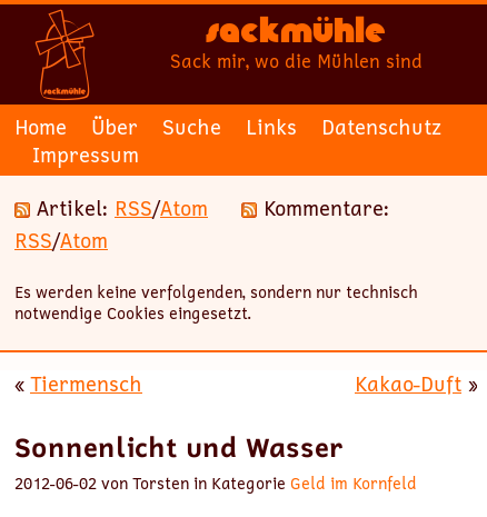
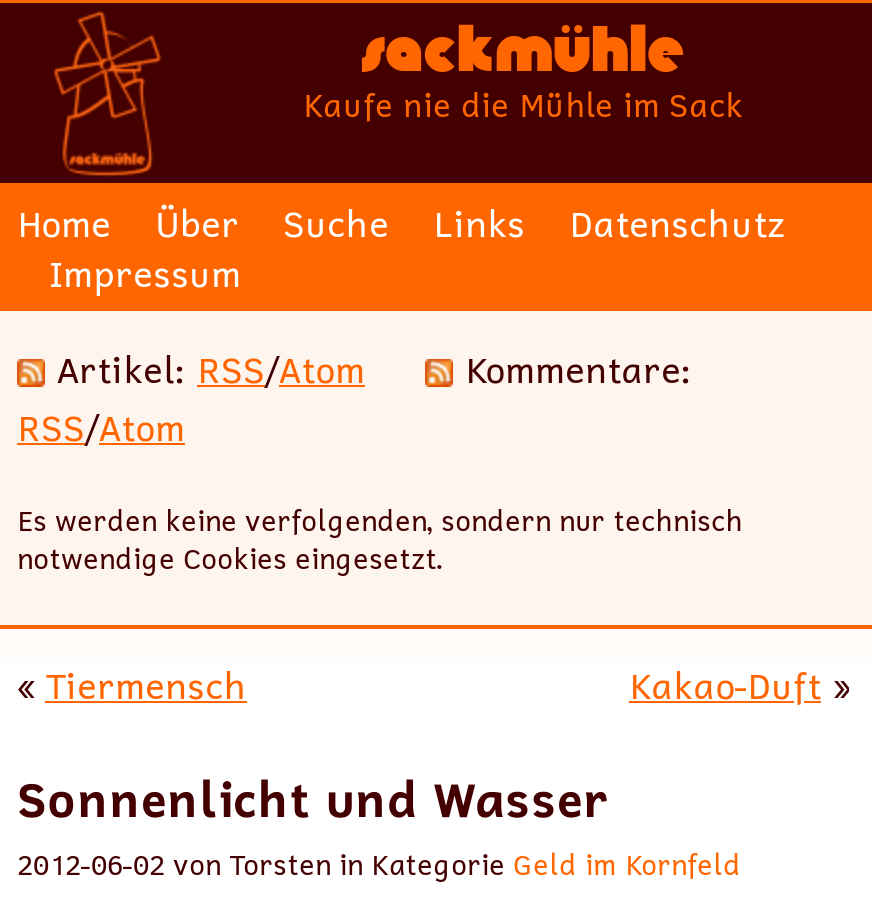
- Sack mir, wo die Mühlen sind
+ Kaufe nie die Mühle im Sack
